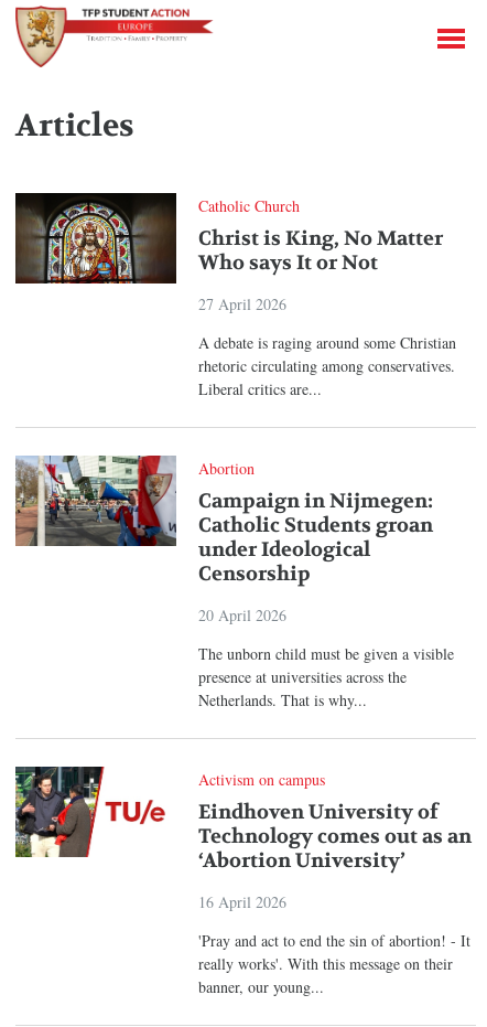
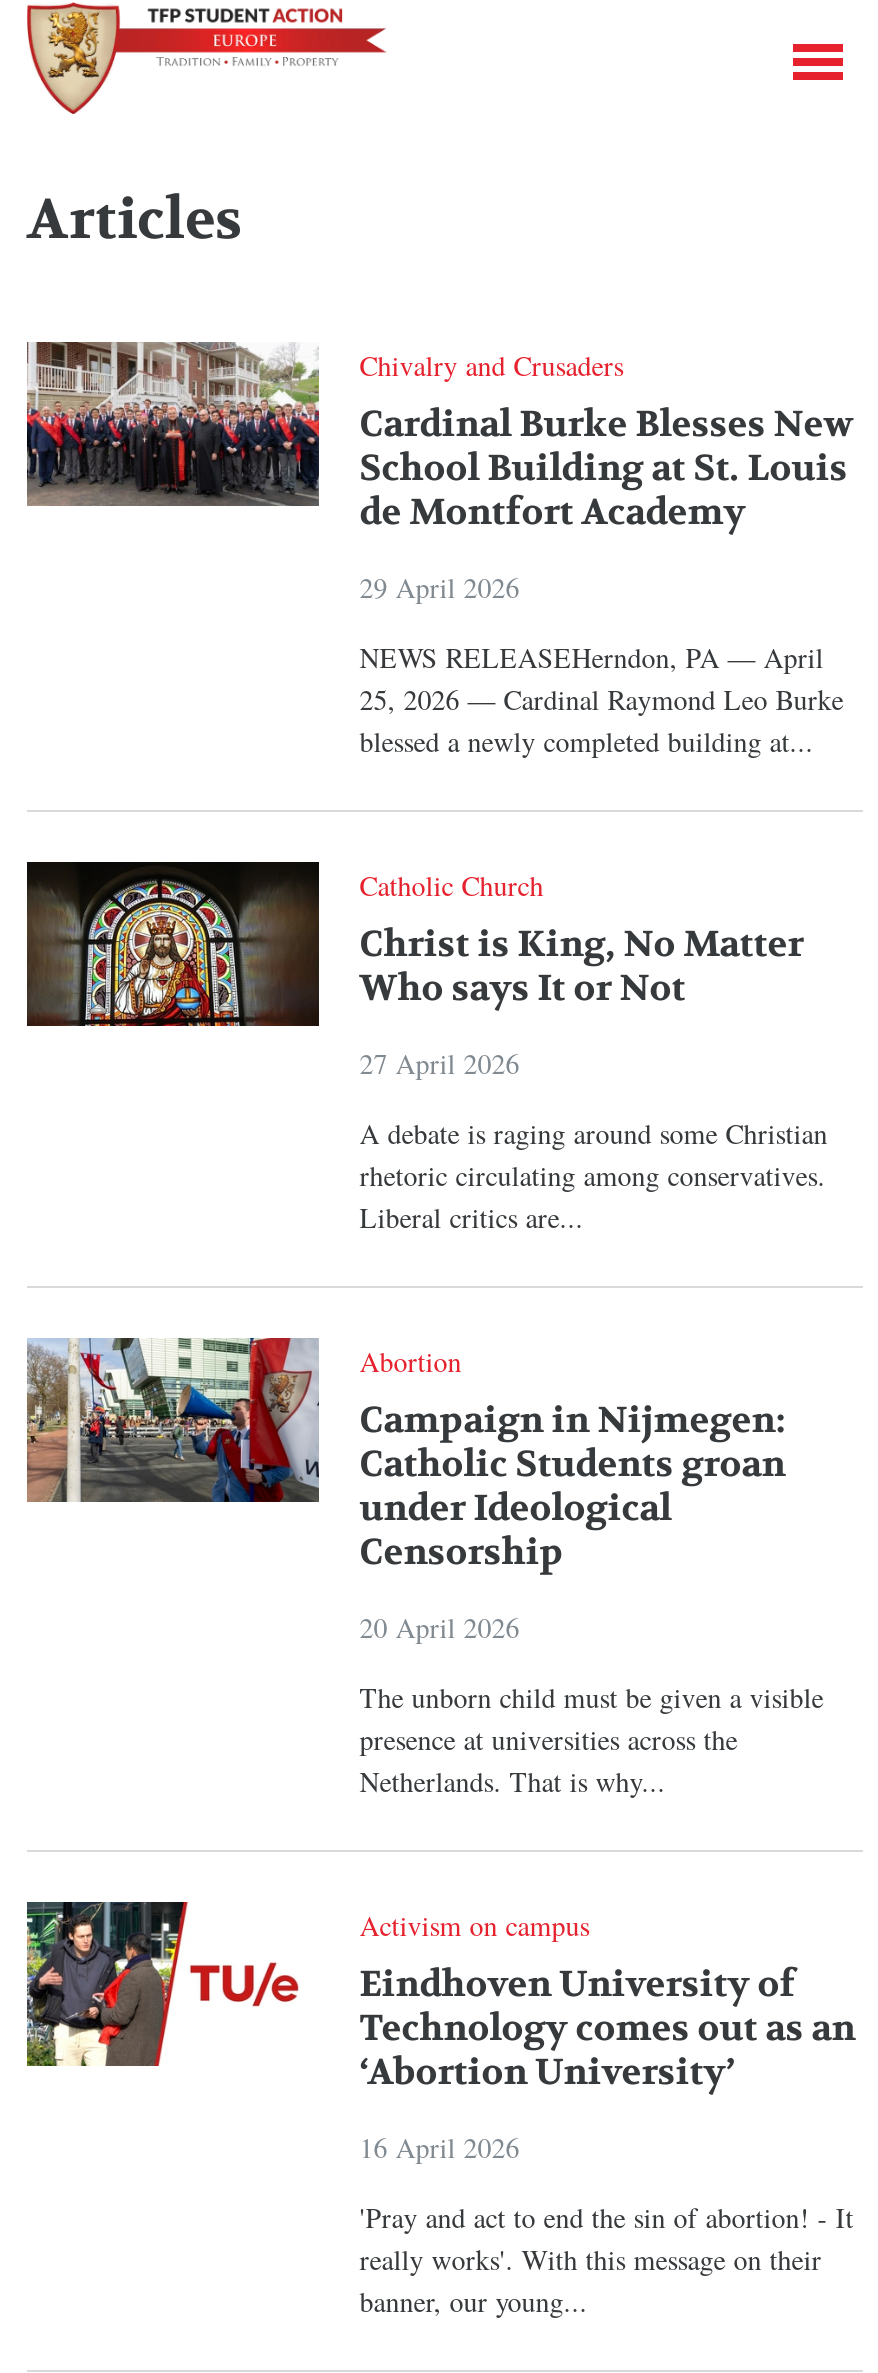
+ [image]
+ Chivalry and Crusaders
+ Cardinal Burke Blesses New
+ School Building at St. Louis
+ de Montfort Academy
+ 29 April 2026
+ NEWS RELEASEHerndon, PA — April
+ 25, 2026 — Cardinal Raymond Leo Burke
+ blessed a newly completed building at...
